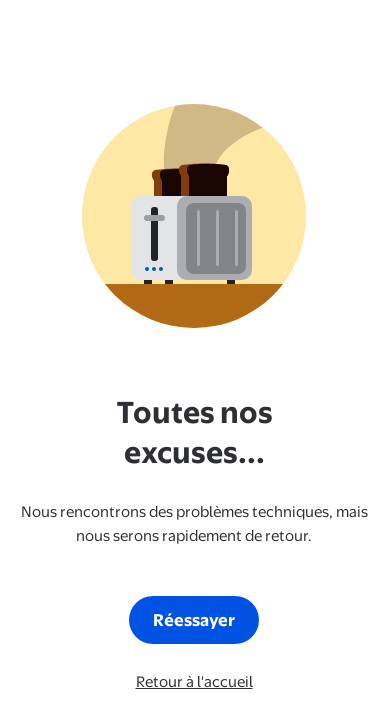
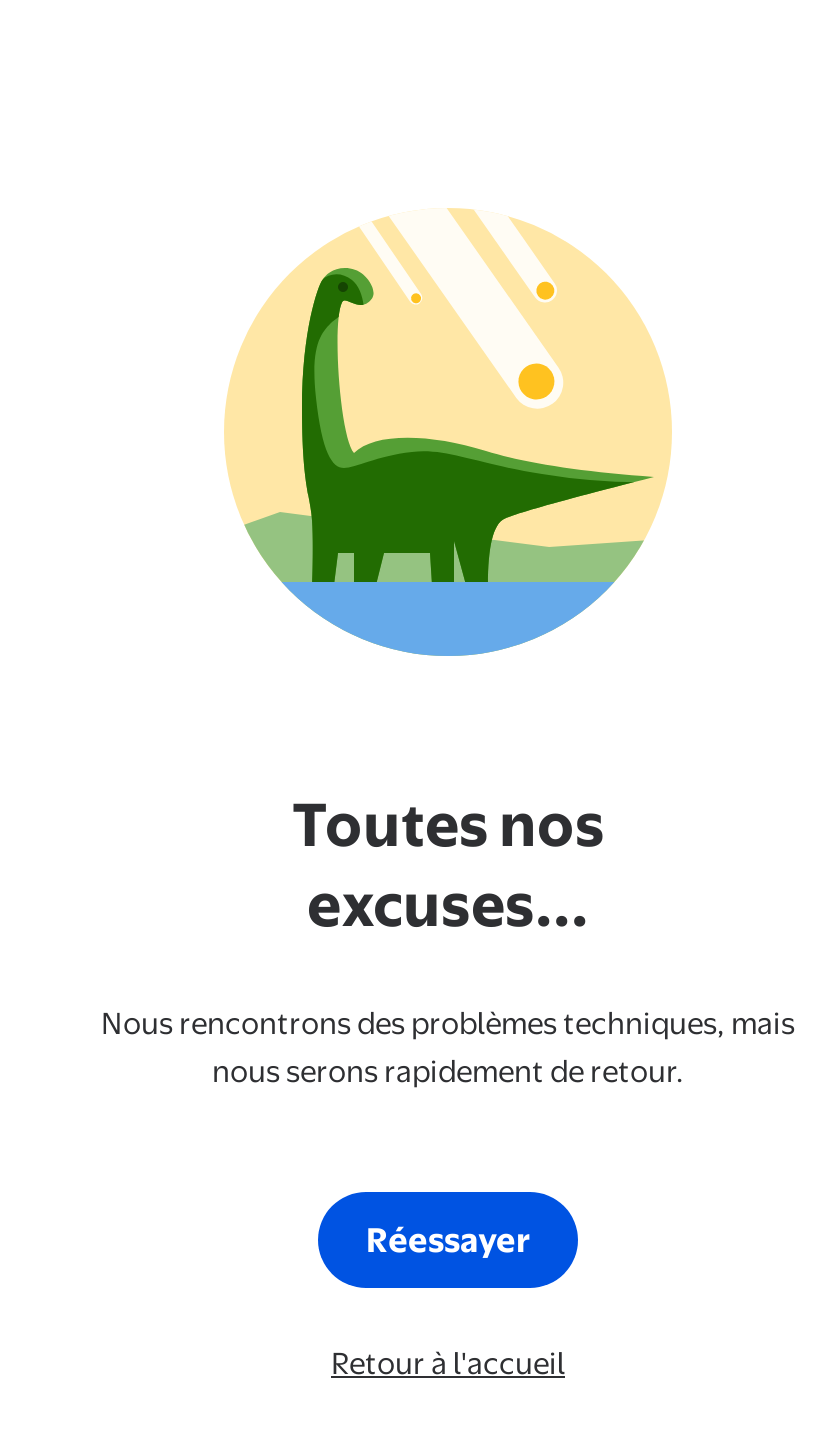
- [image]
+ [image]
